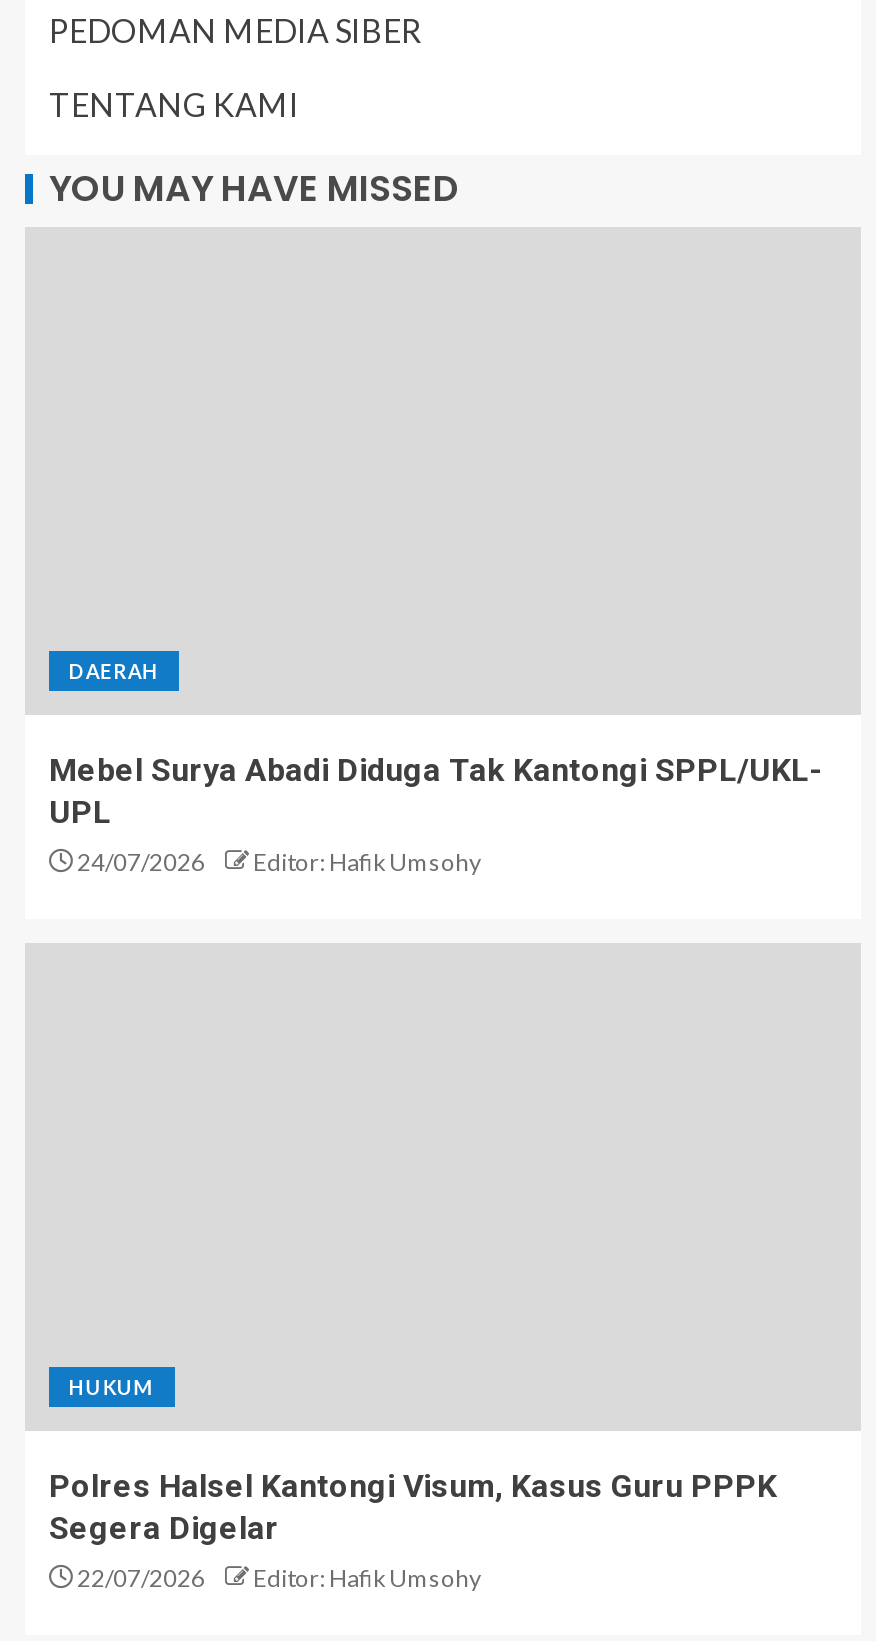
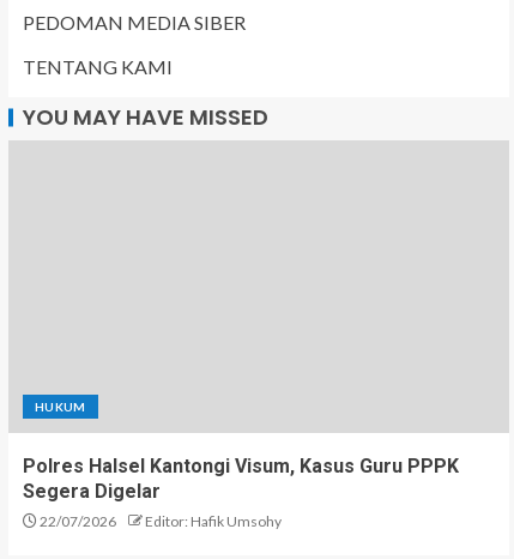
- DAERAH
- Mebel Surya Abadi Diduga Tak Kantongi SPPL/UKL-
- UPL
- 24/07/2026
- Editor: Hafik Umsohy
